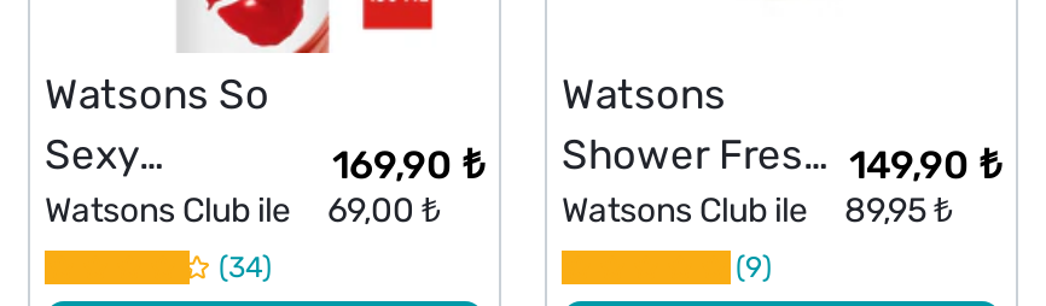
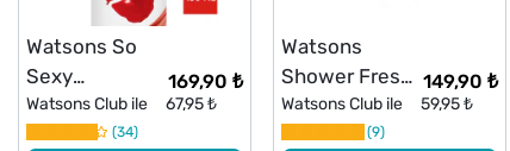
- 69,00 ₺
+ 67,95 ₺

- 89,95 ₺
+ 59,95 ₺
